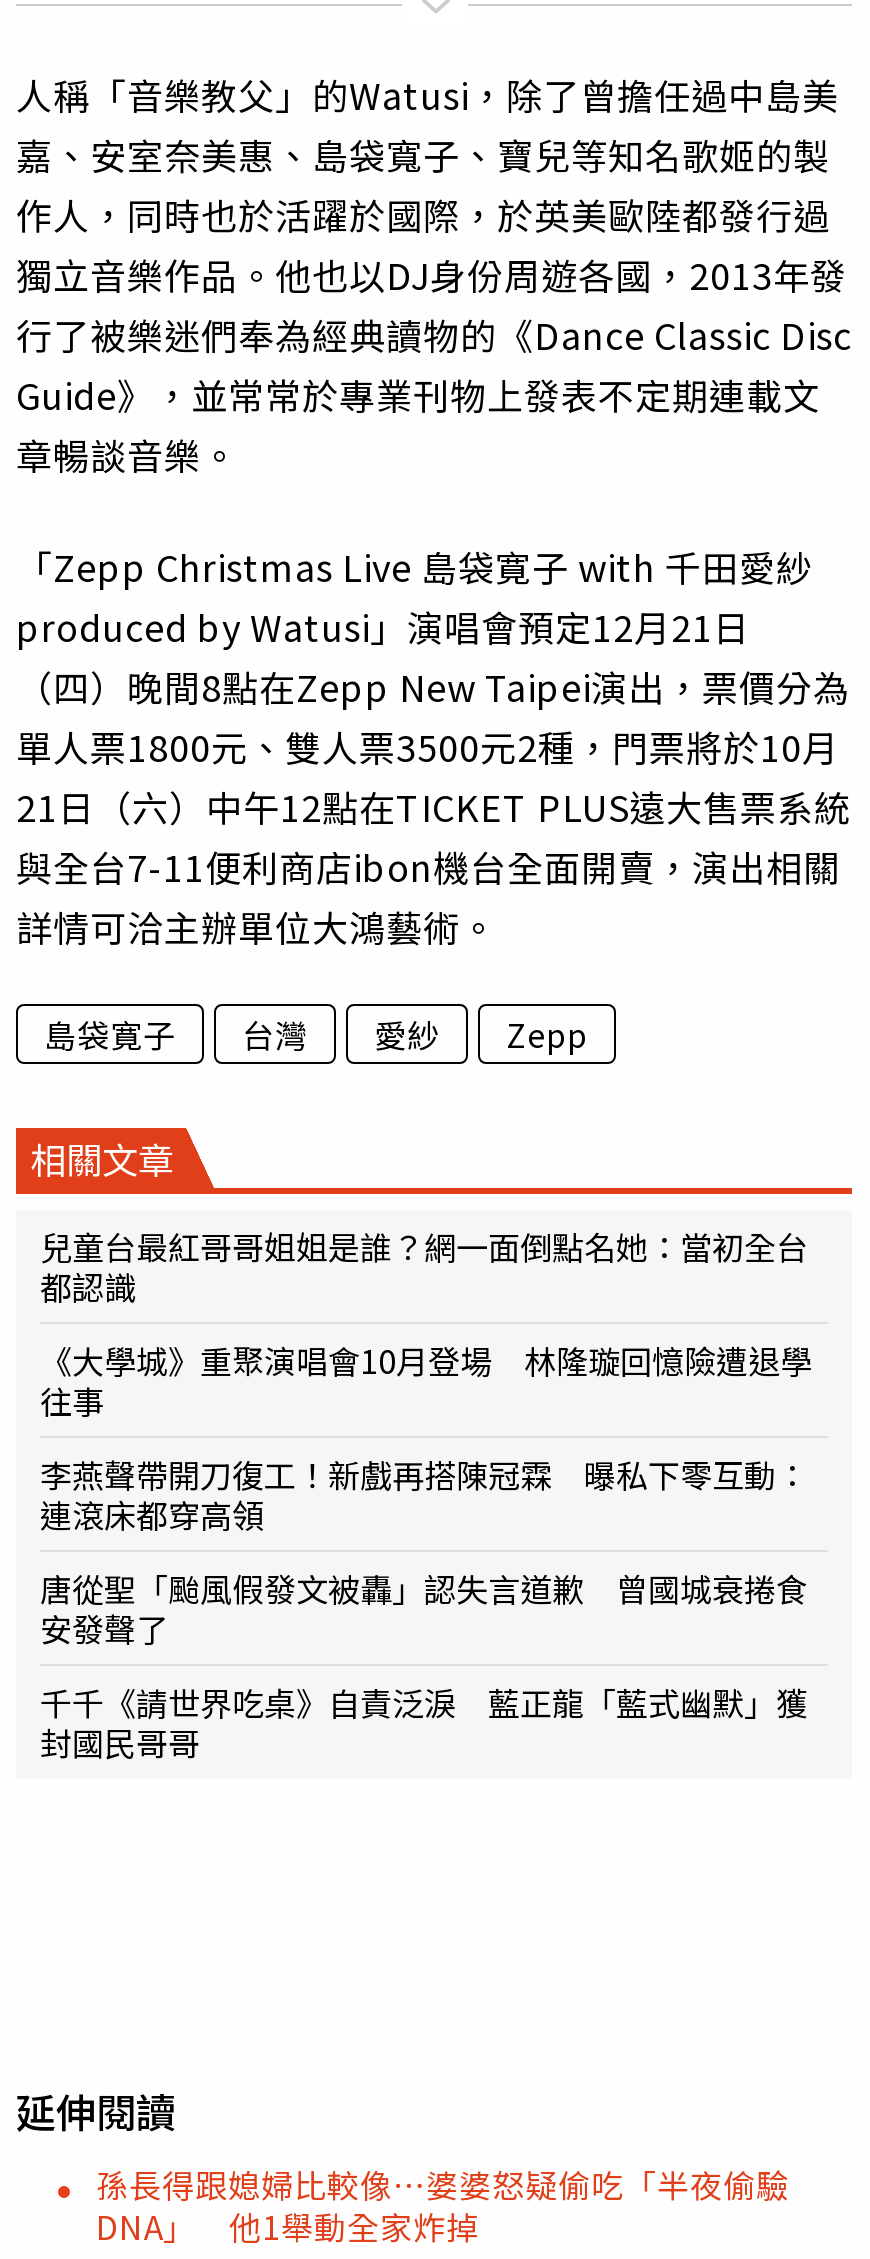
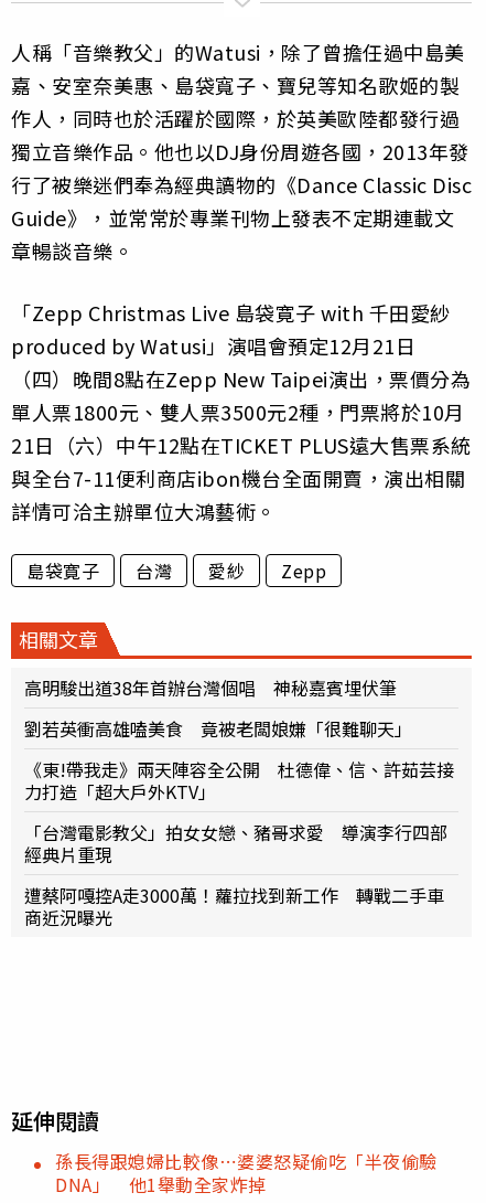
- 兒童台最紅哥哥姐姐是誰？網一面倒點名她：當初全台
- 都認識
+ 高明駿出道38年首辦台灣個唱 神秘嘉賓埋伏筆

- 《大學城》重聚演唱會10月登場 林隆璇回憶險遭退學
- 往事
+ 劉若英衝高雄嗑美食 竟被老闆娘嫌「很難聊天」

- 李燕聲帶開刀復工！新戲再搭陳冠霖 曝私下零互動：
- 連滾床都穿高領
+ 《東!帶我走》兩天陣容全公開 杜德偉、信、許茹芸接
+ 力打造「超大戶外KTV」

- 唐從聖「颱風假發文被轟」認失言道歉 曾國城衰捲食
- 安發聲了
+ 「台灣電影教父」拍女女戀、豬哥求愛 導演李行四部
+ 經典片重現

- 千千《請世界吃桌》自責泛淚 藍正龍「藍式幽默」獲
- 封國民哥哥
+ 遭蔡阿嘎控A走3000萬！蘿拉找到新工作 轉戰二手車
+ 商近況曝光
